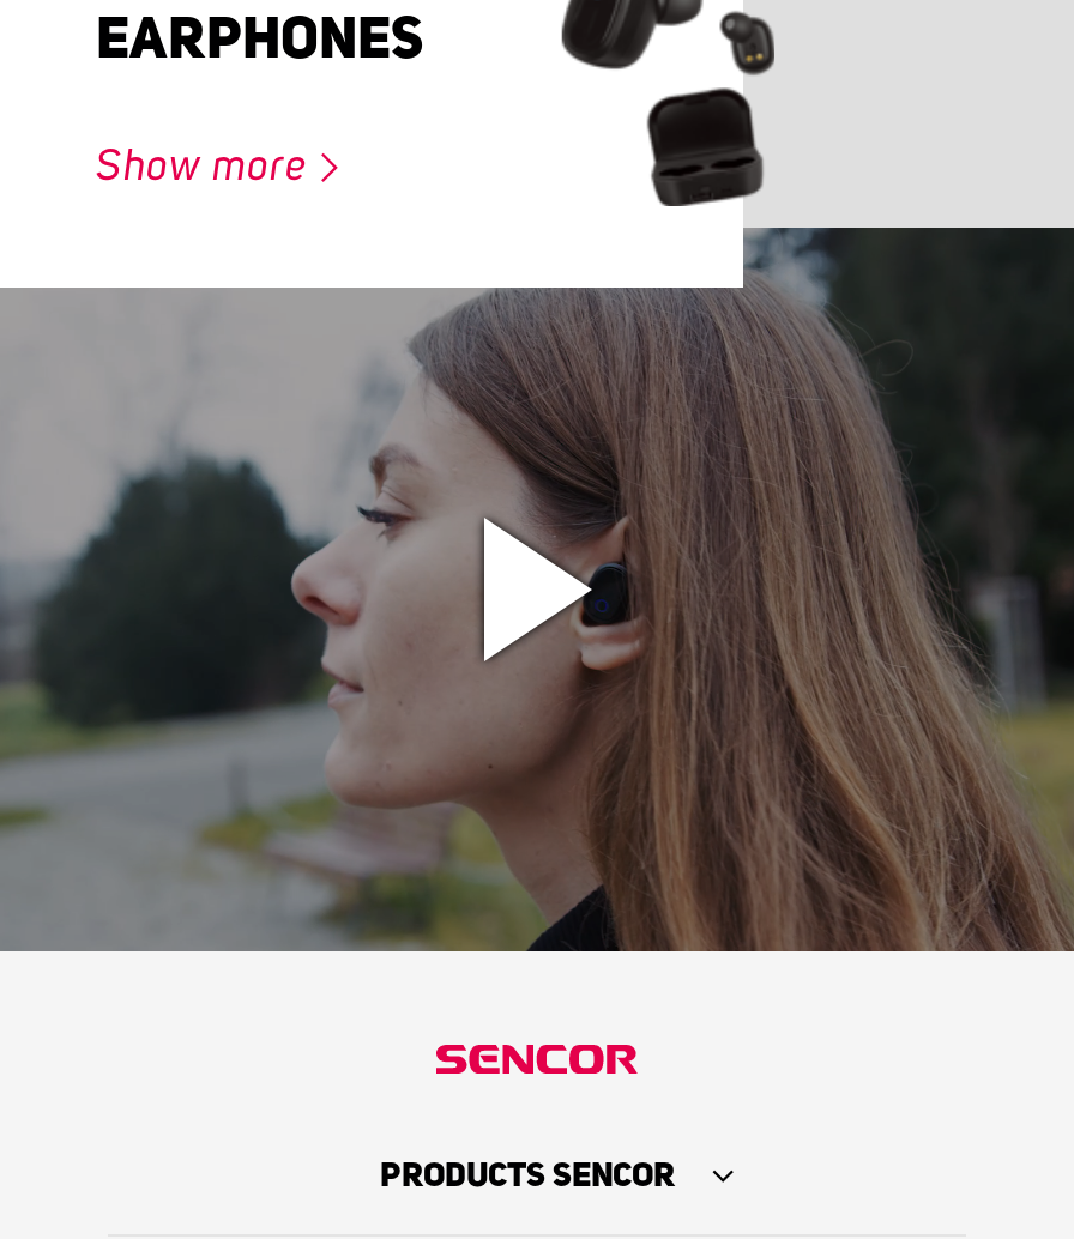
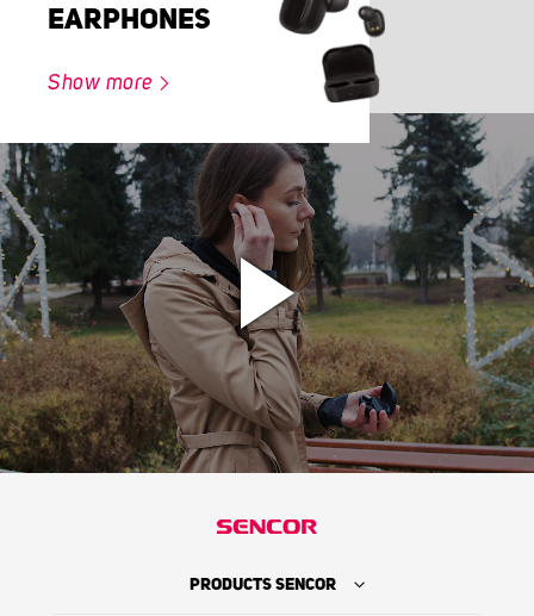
- [image]
+ [image]
